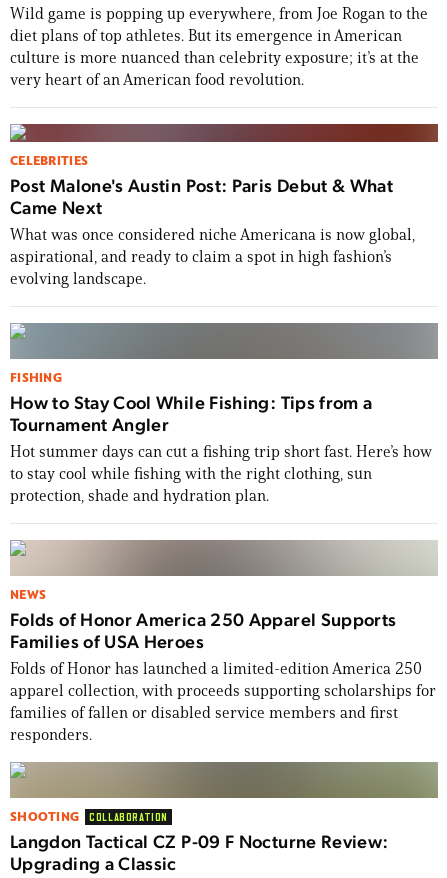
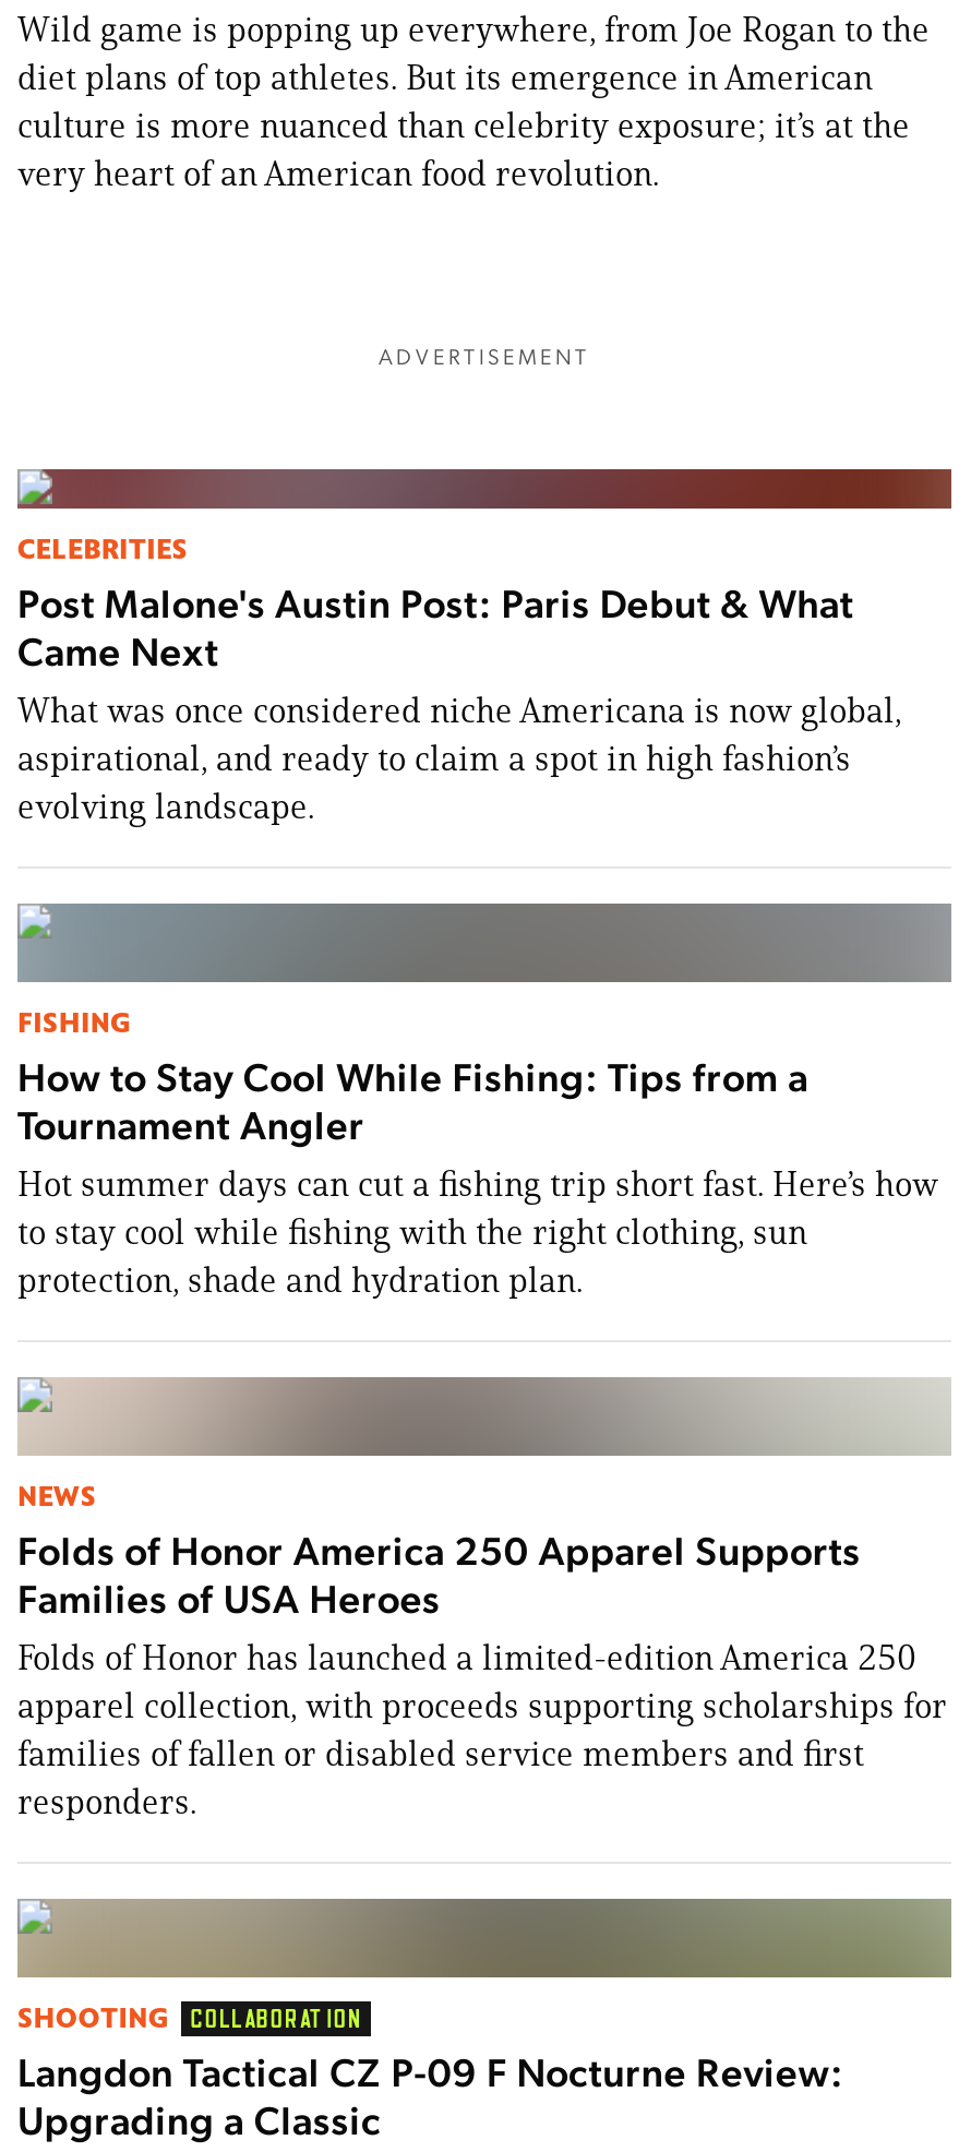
+ ADVERTISEMENT
